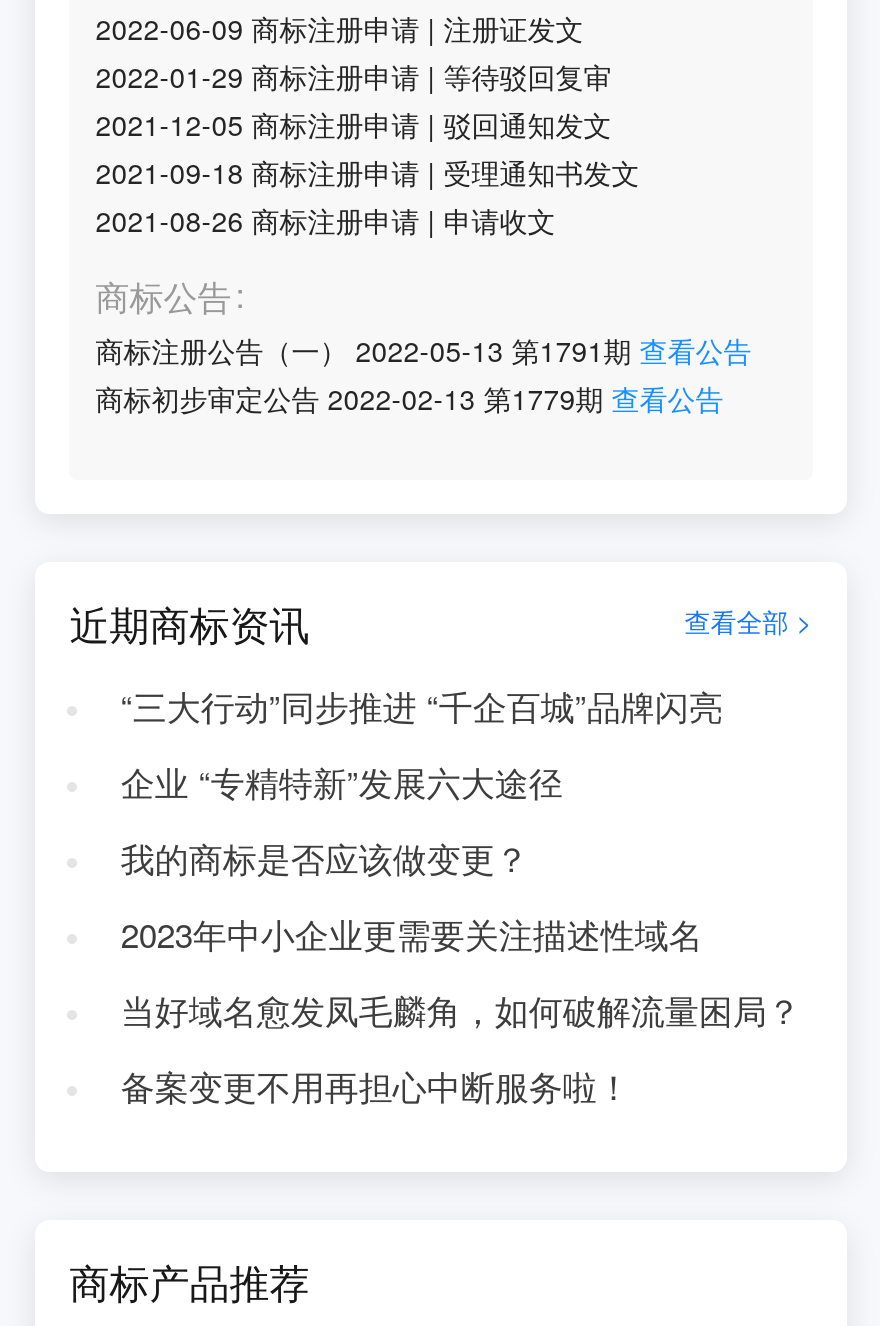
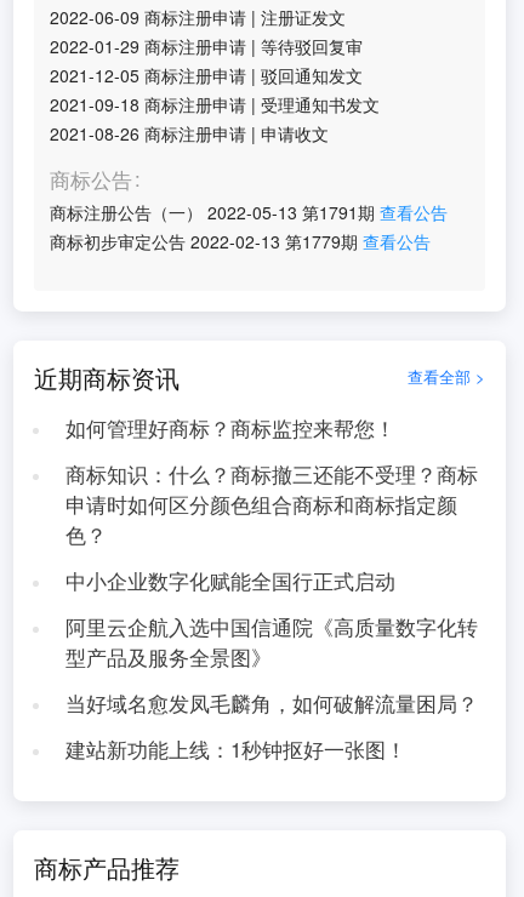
- “三大行动”同步推进 “千企百城”品牌闪亮
+ 如何管理好商标？商标监控来帮您！

- 企业 “专精特新”发展六大途径
+ 商标知识：什么？商标撤三还能不受理？商标
+ 申请时如何区分颜色组合商标和商标指定颜
+ 色？

- 我的商标是否应该做变更？
+ 中小企业数字化赋能全国行正式启动

- 2023年中小企业更需要关注描述性域名
+ 阿里云企航入选中国信通院《高质量数字化转
+ 型产品及服务全景图》

- 备案变更不用再担心中断服务啦！
+ 建站新功能上线：1秒钟抠好一张图！
